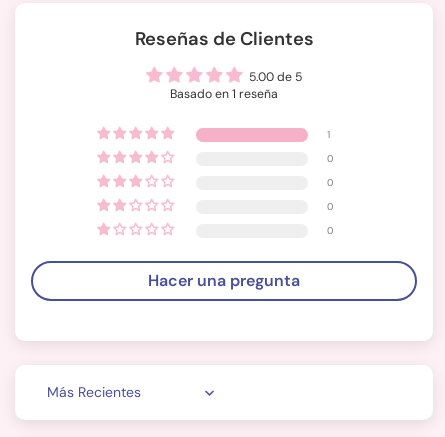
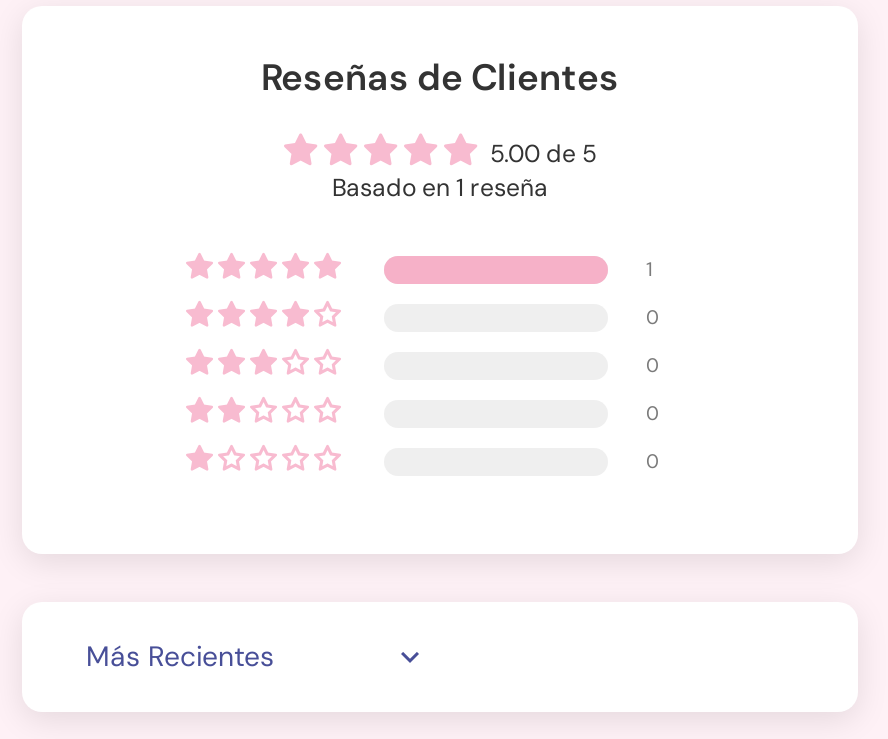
- Hacer una pregunta
